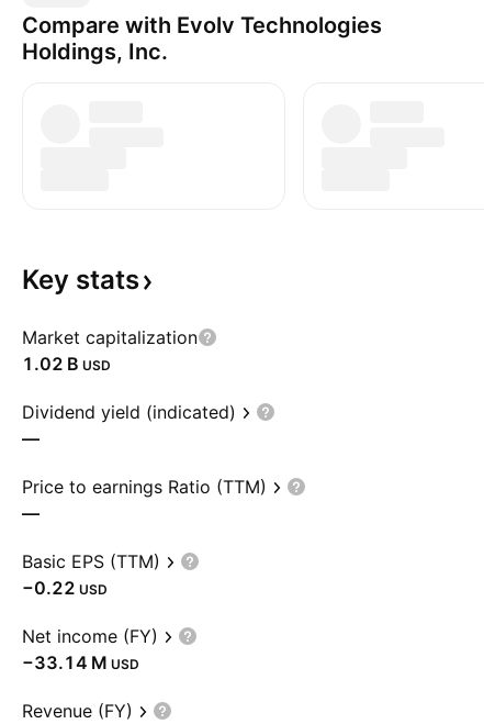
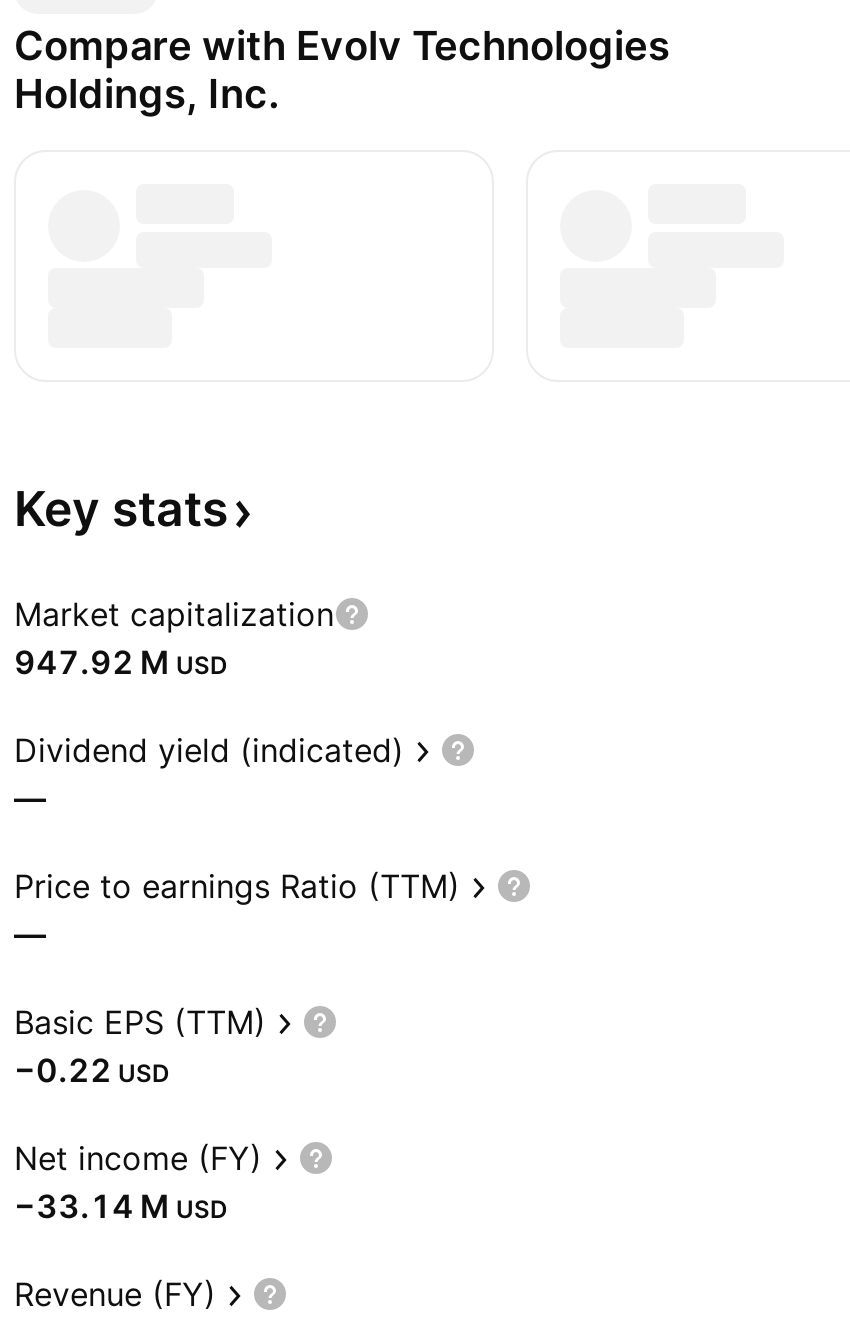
- 1.02 B USD
+ 947.92 M USD
